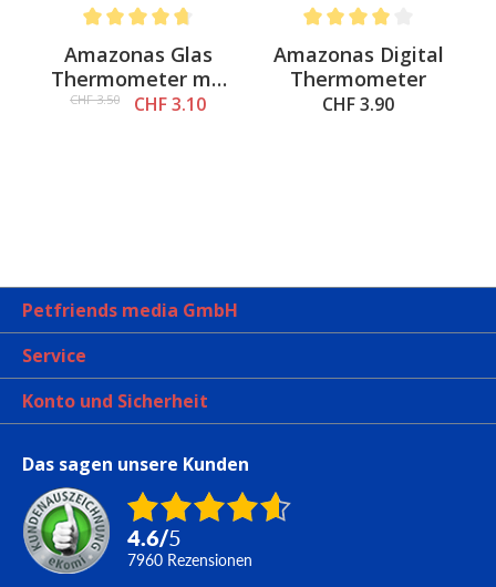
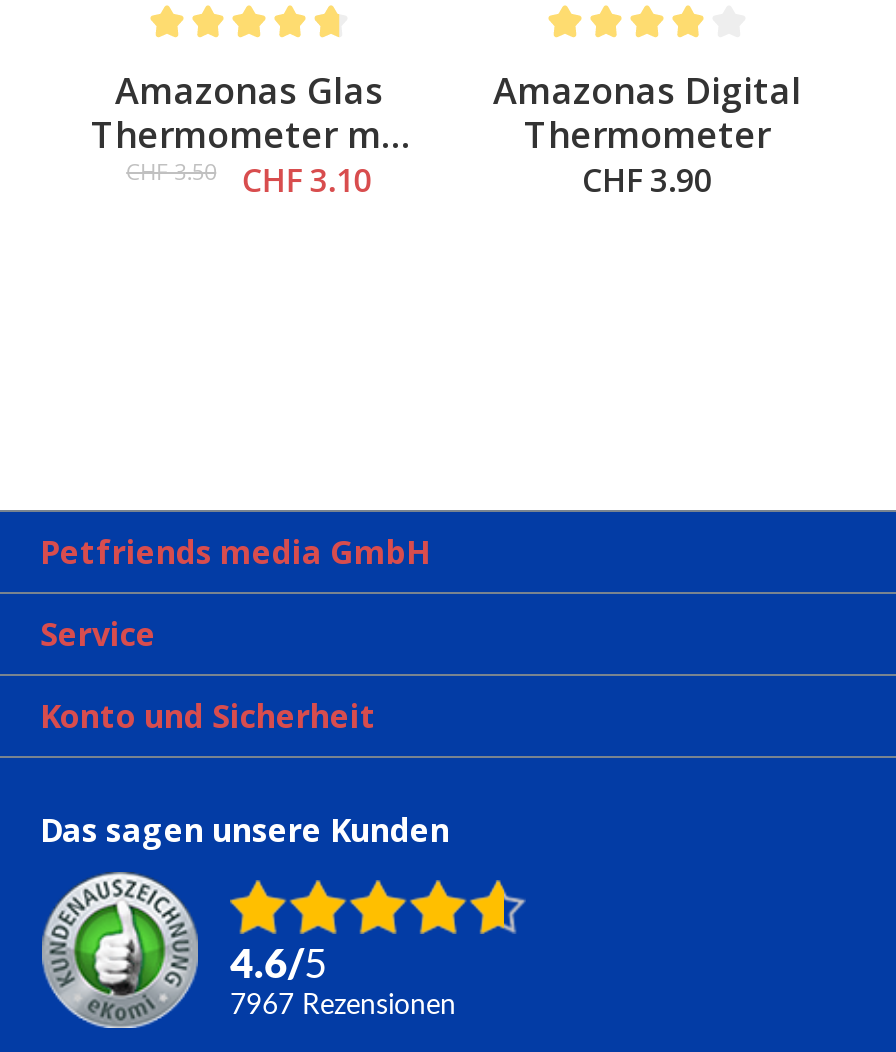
- 7960 Rezensionen
+ 7967 Rezensionen
